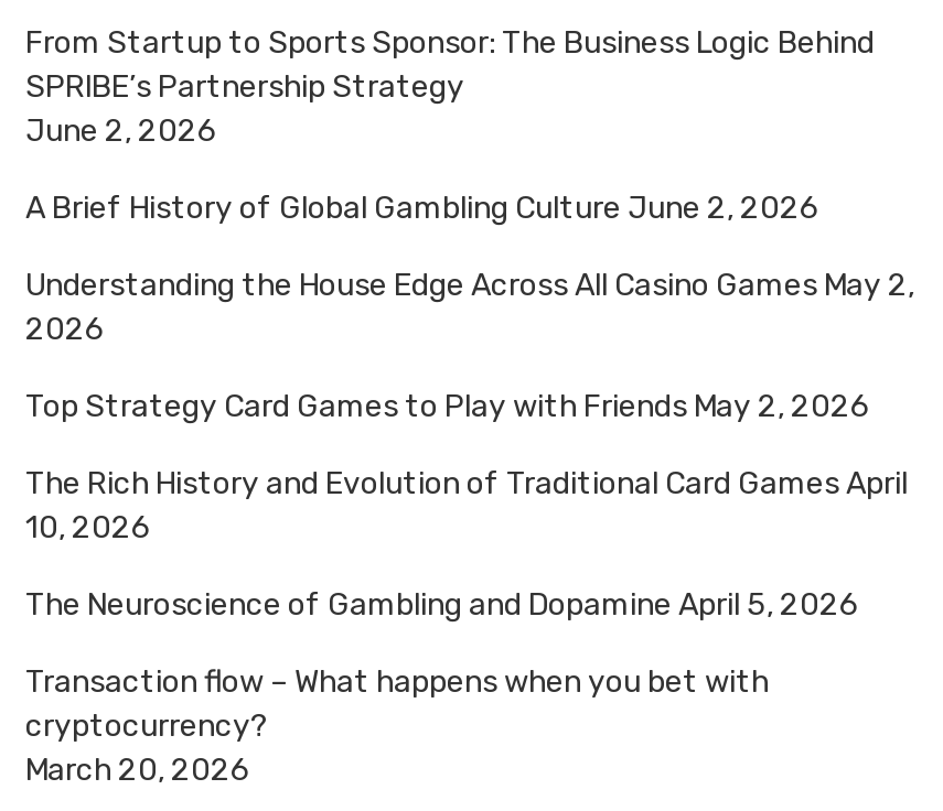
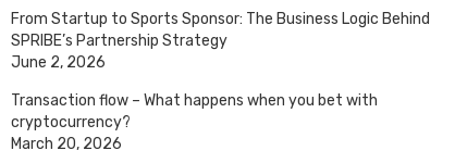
- A Brief History of Global Gambling Culture June 2, 2026
- Understanding the House Edge Across All Casino Games May 2,
- 2026
- Top Strategy Card Games to Play with Friends May 2, 2026
- The Rich History and Evolution of Traditional Card Games April
- 10, 2026
- The Neuroscience of Gambling and Dopamine April 5, 2026
